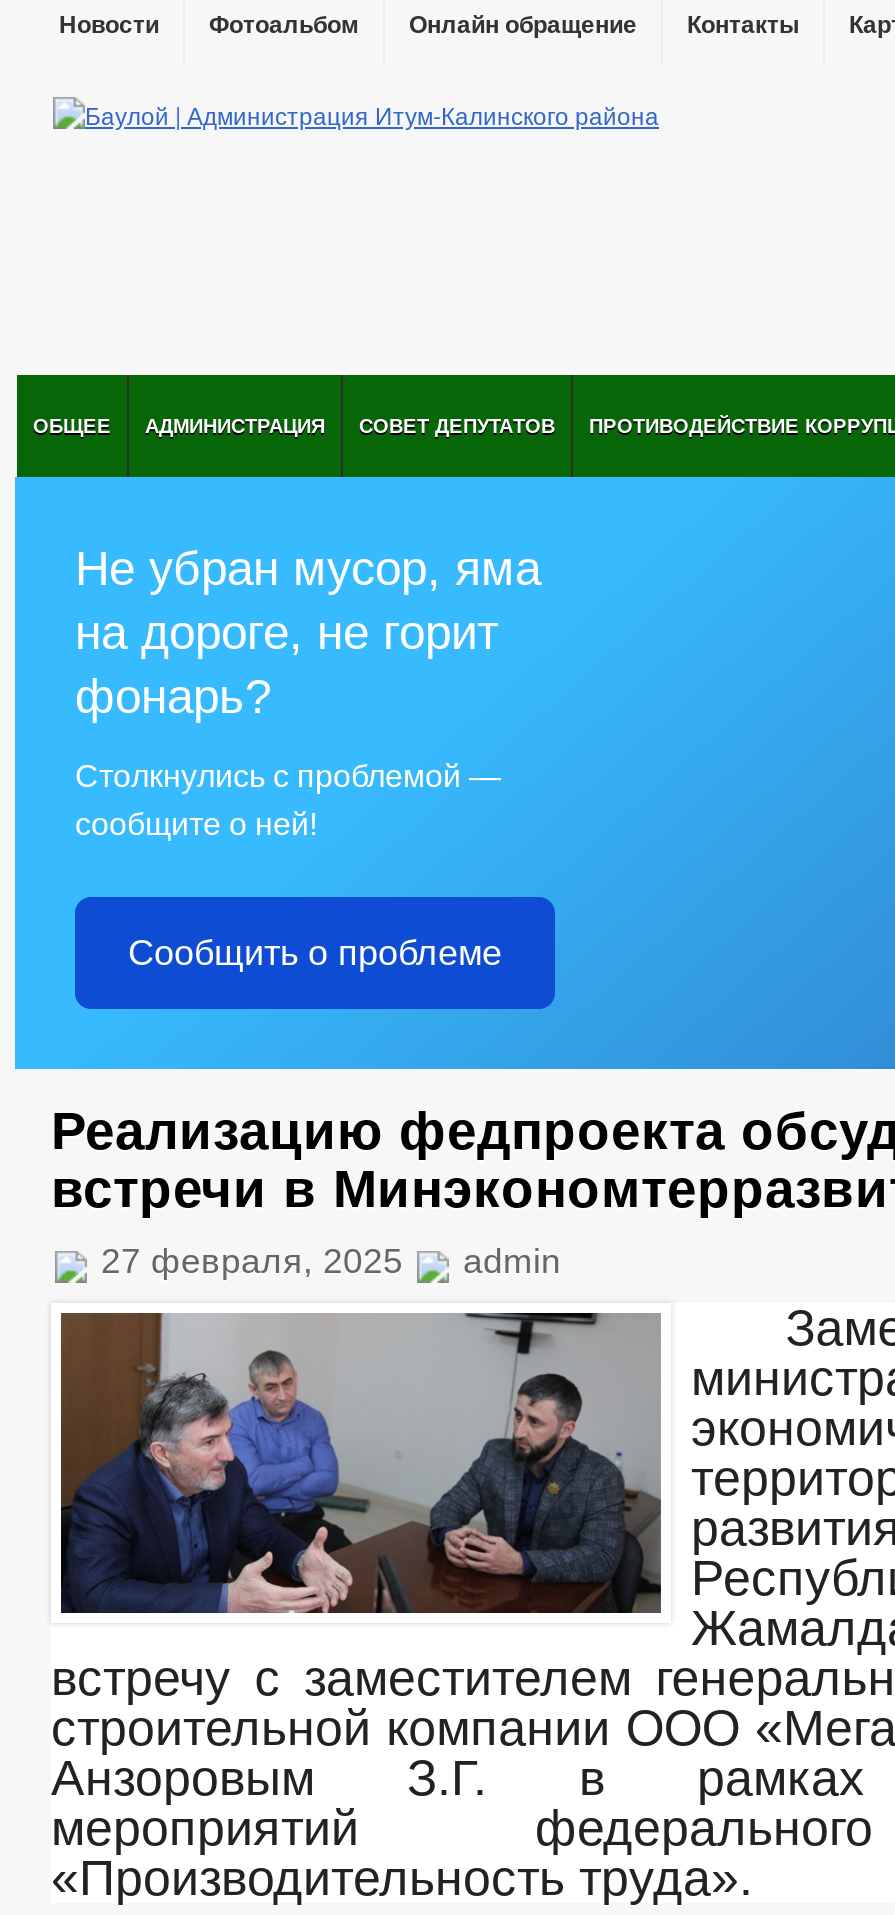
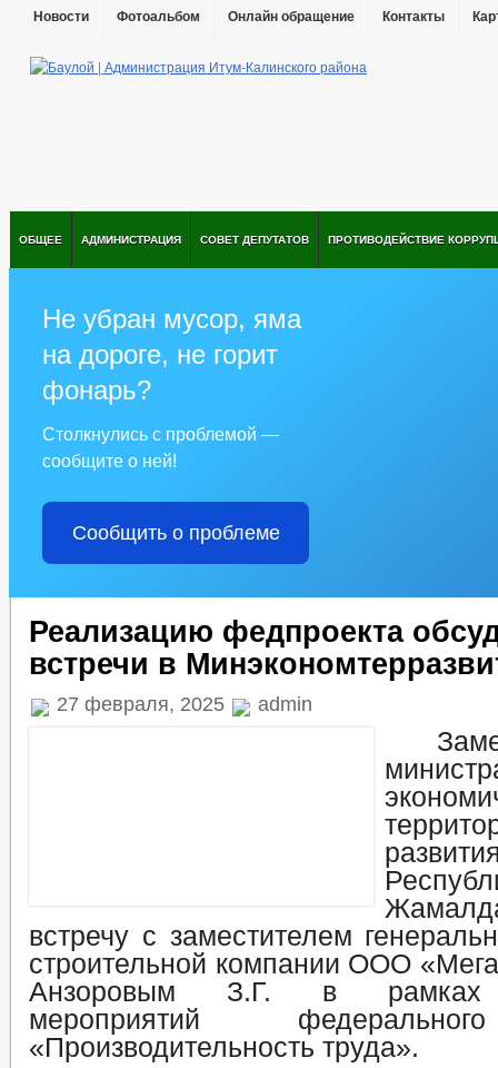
- [image]
